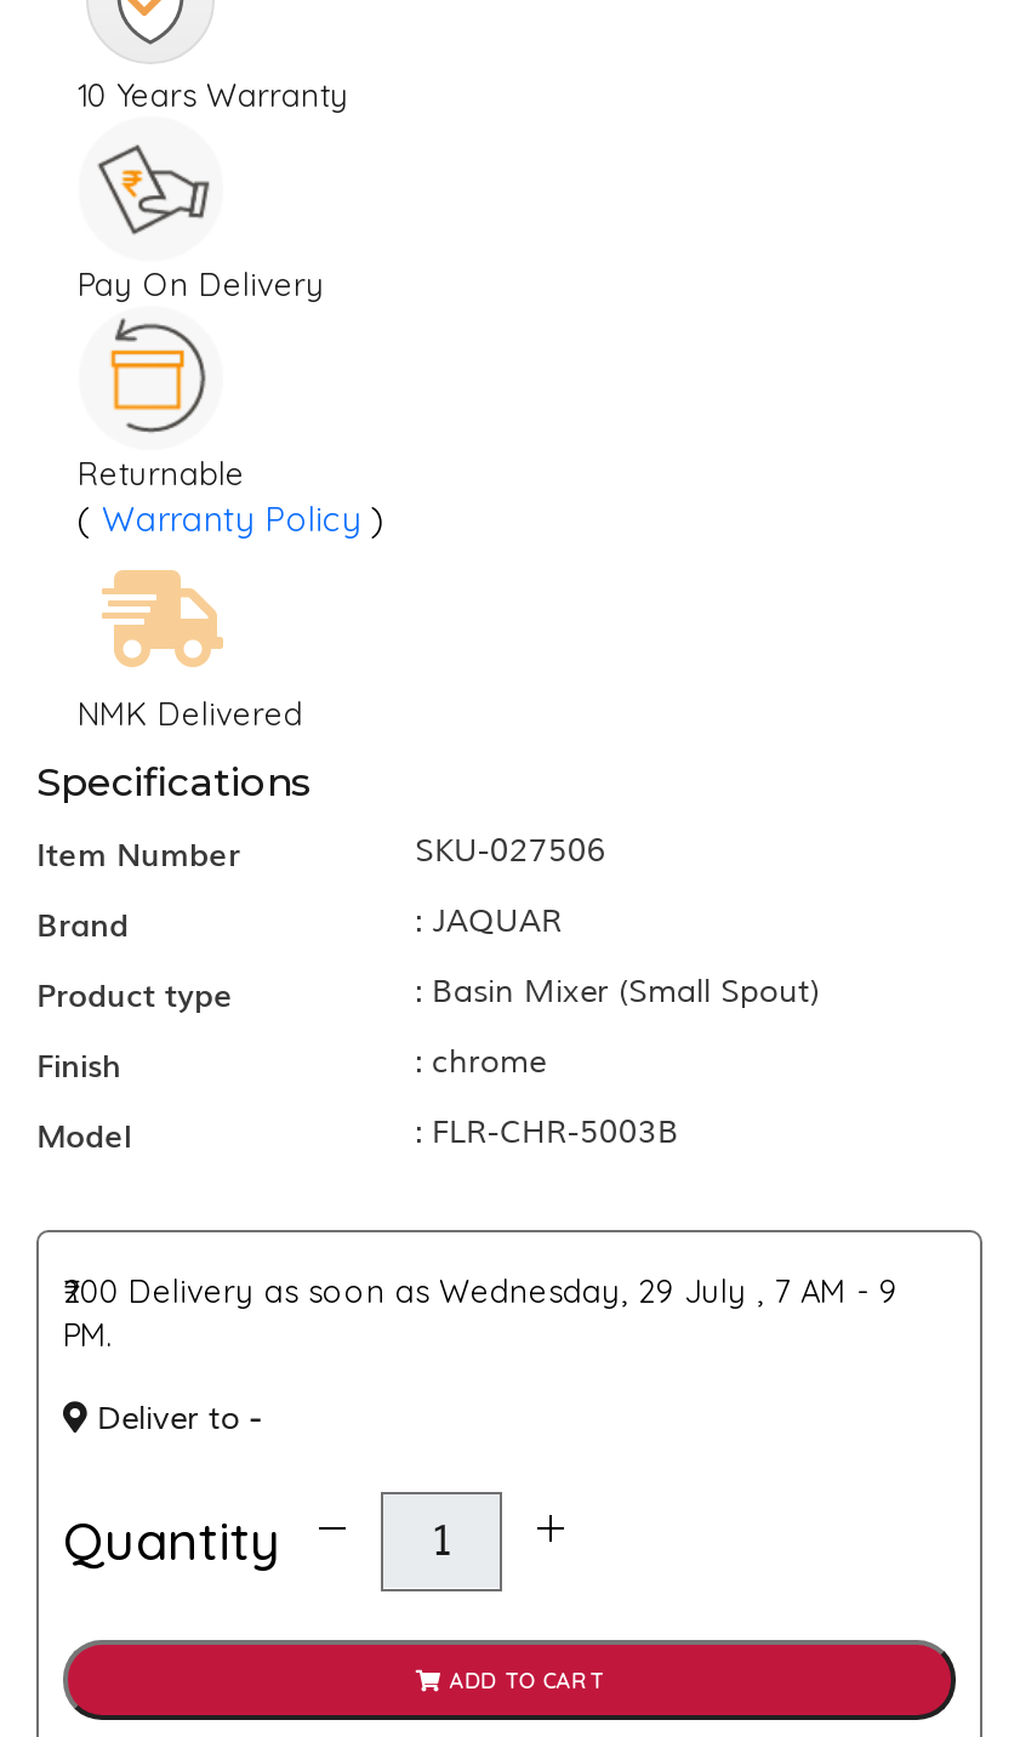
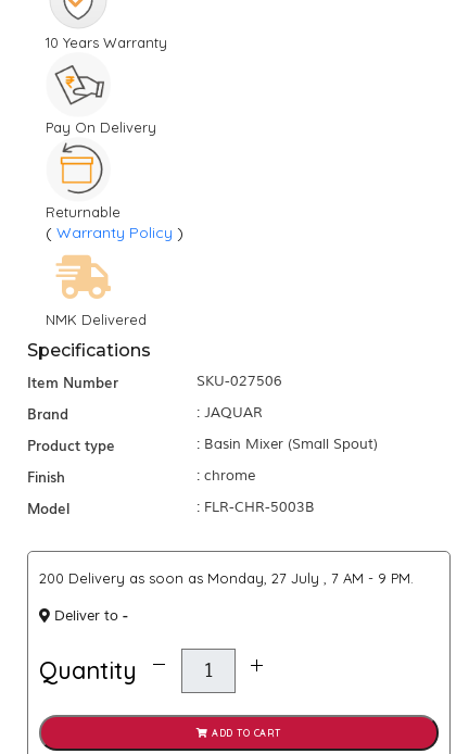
- ₹200 Delivery as soon as Wednesday, 29 July , 7 AM - 9
- PM.
+ ₹200 Delivery as soon as Monday, 27 July , 7 AM - 9 PM.
